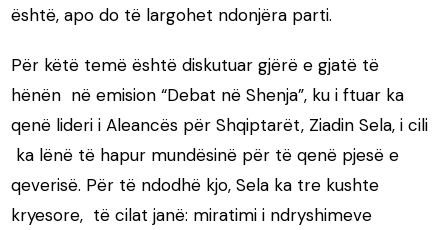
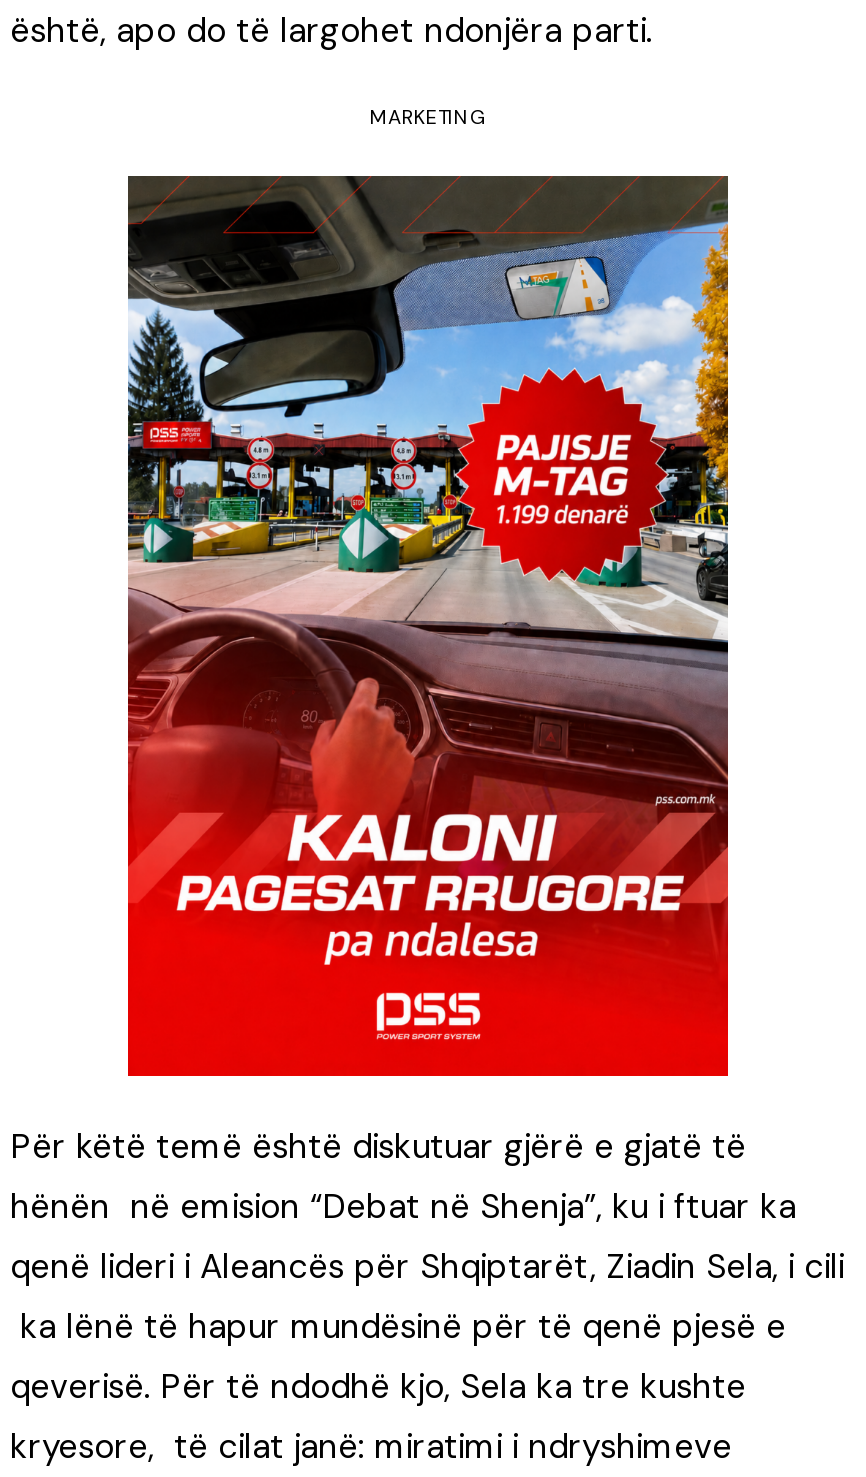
+ [image]

+ MARKETING
